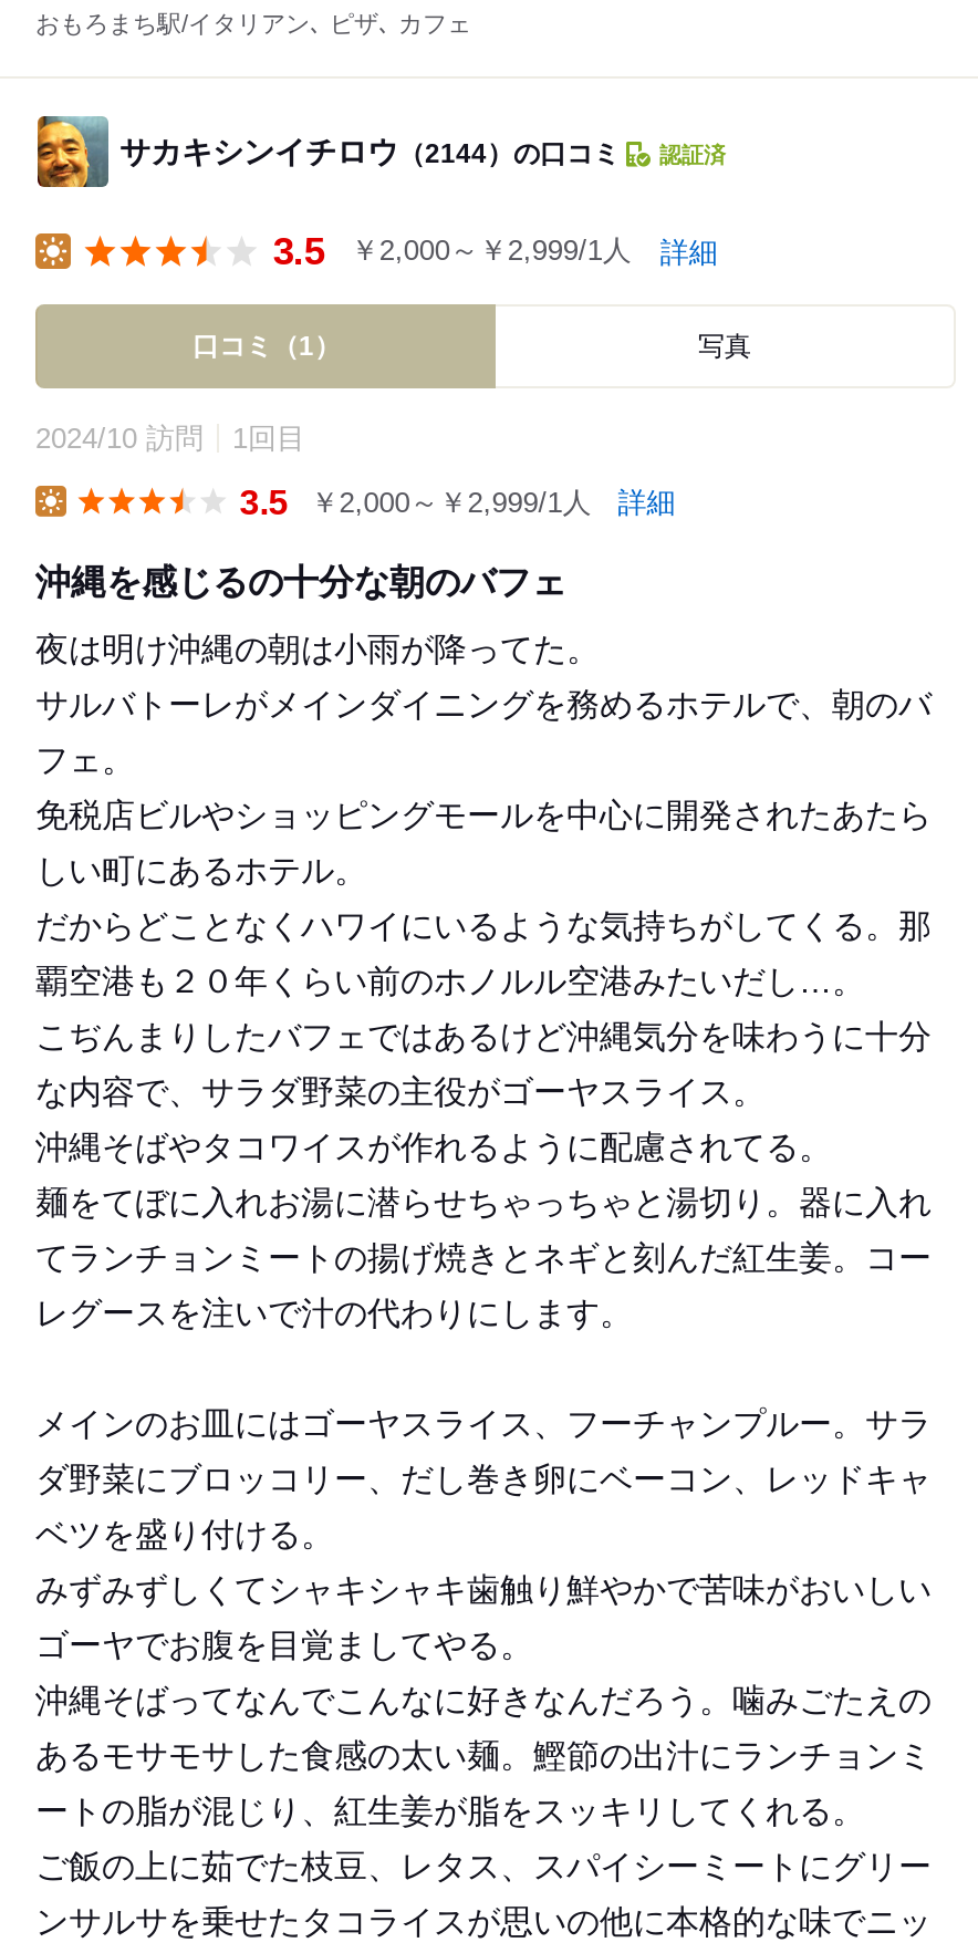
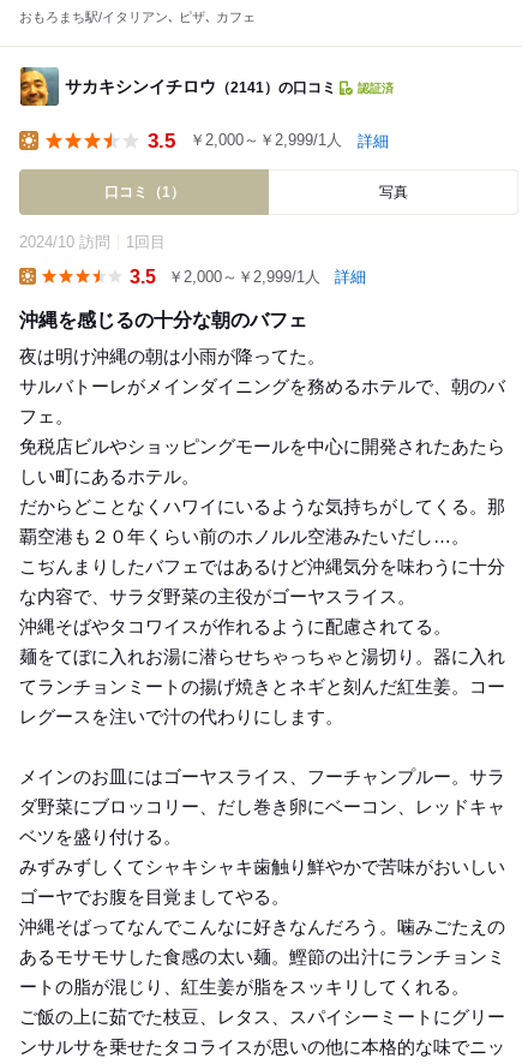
- サカキシンイチロウ（2144）の口コミ
+ サカキシンイチロウ（2141）の口コミ
